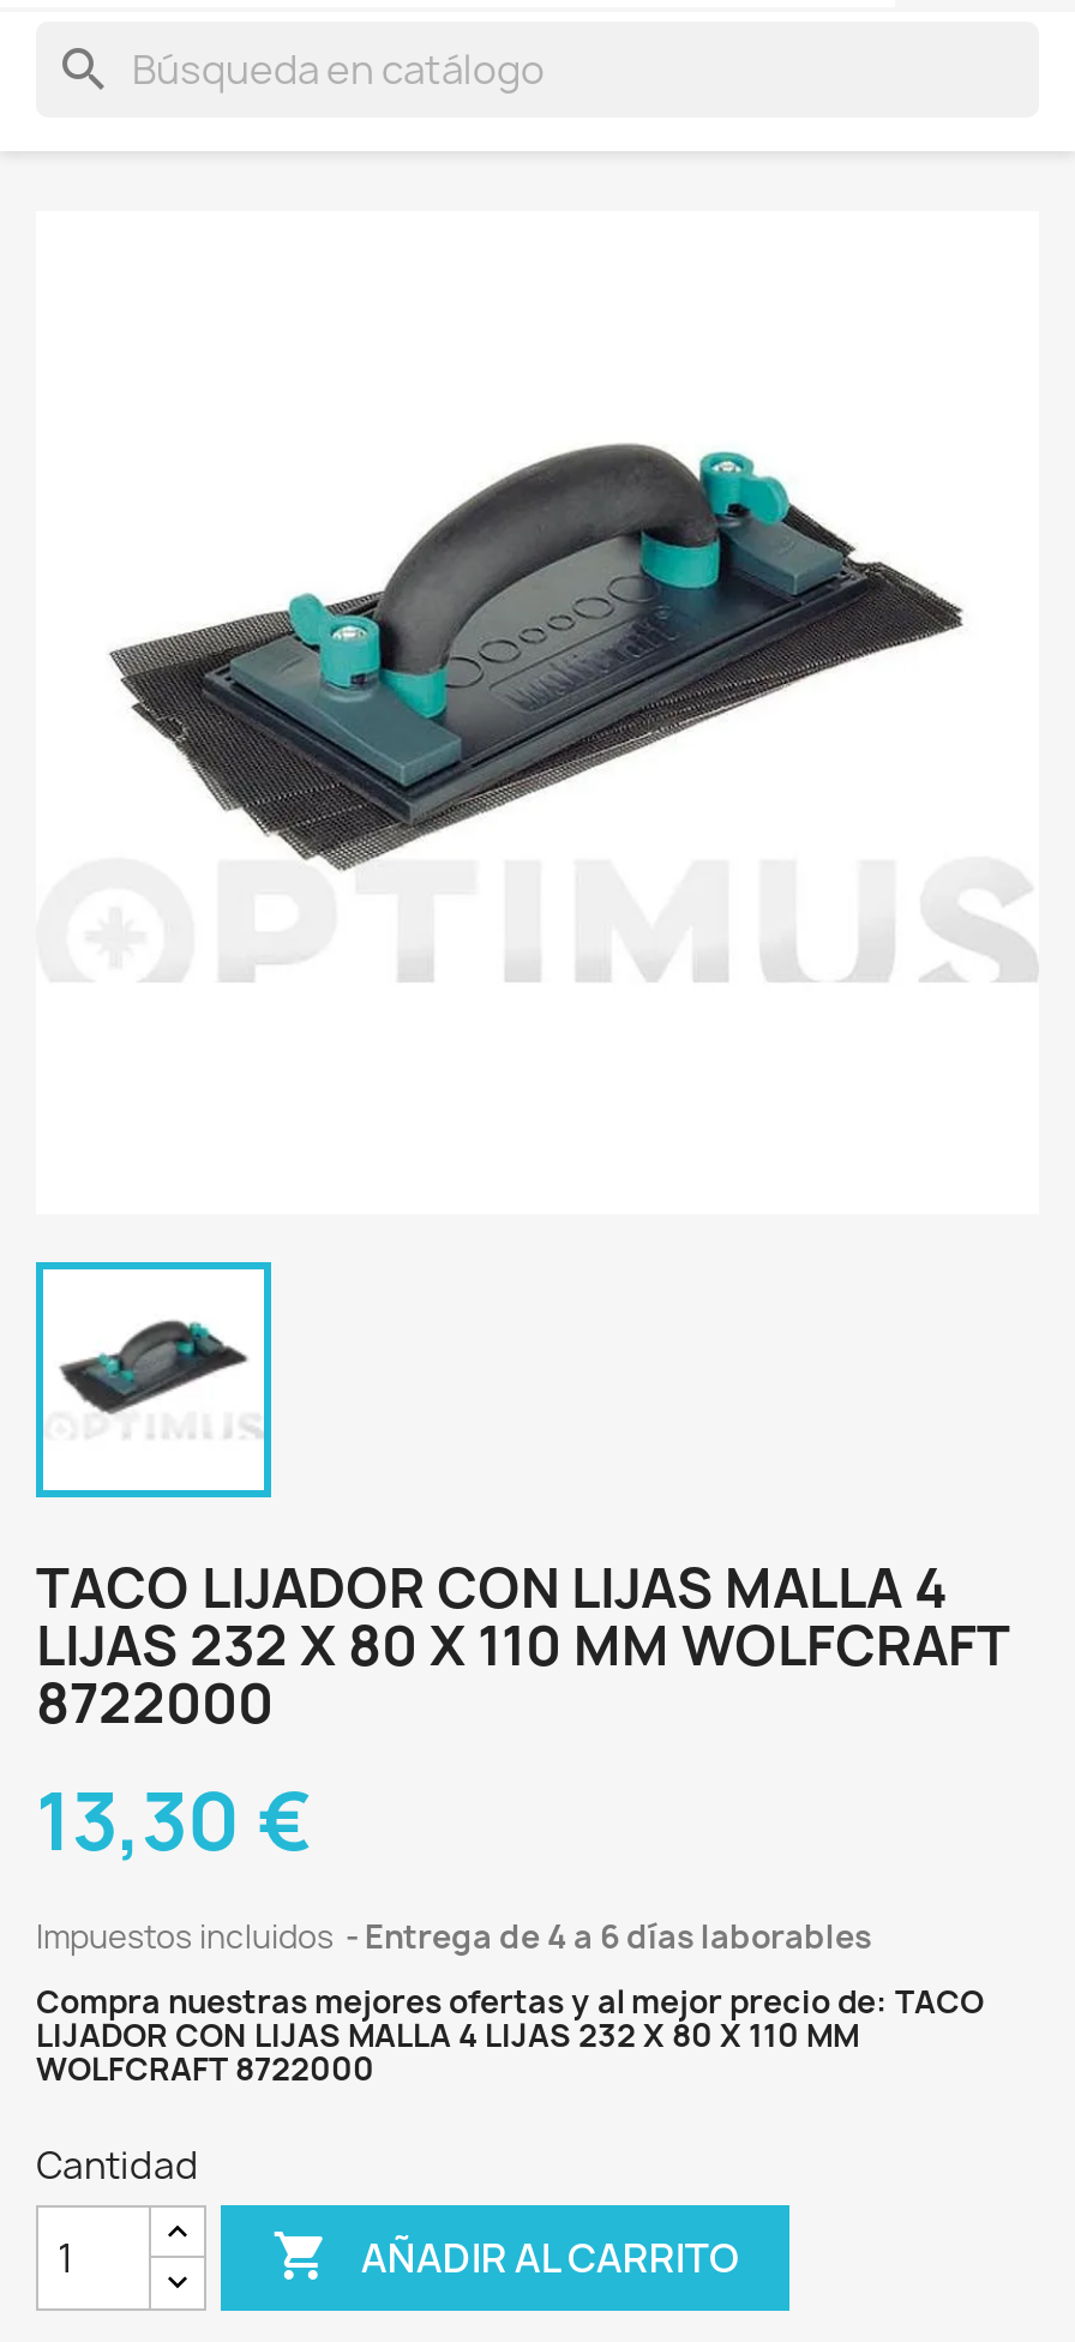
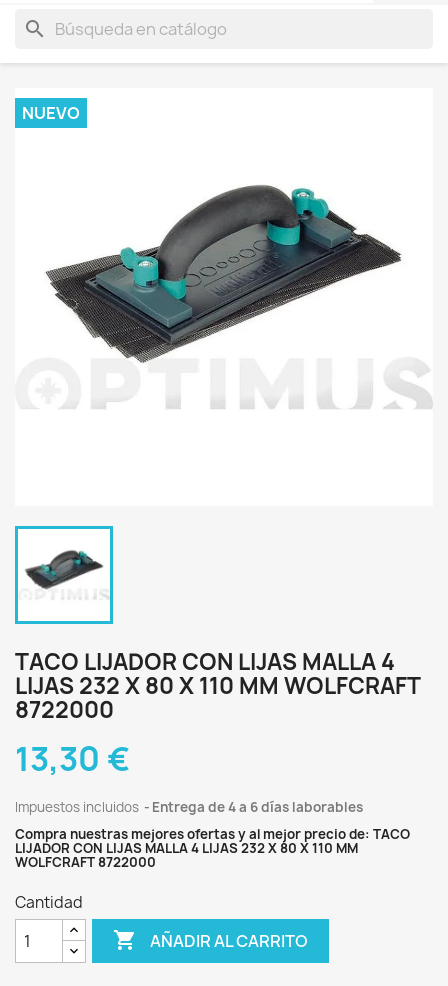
+ NUEVO
